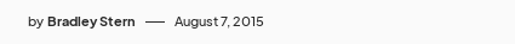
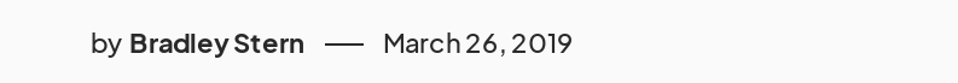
- August 7, 2015
+ March 26, 2019
